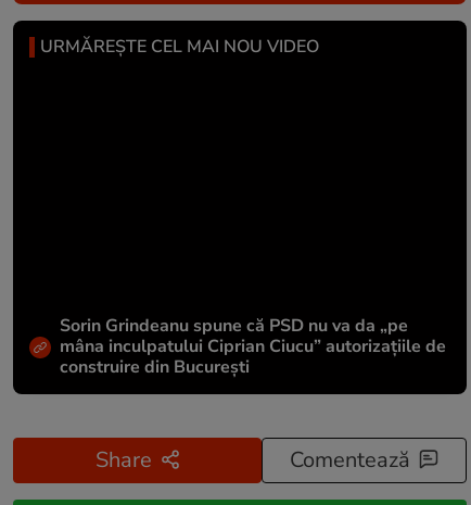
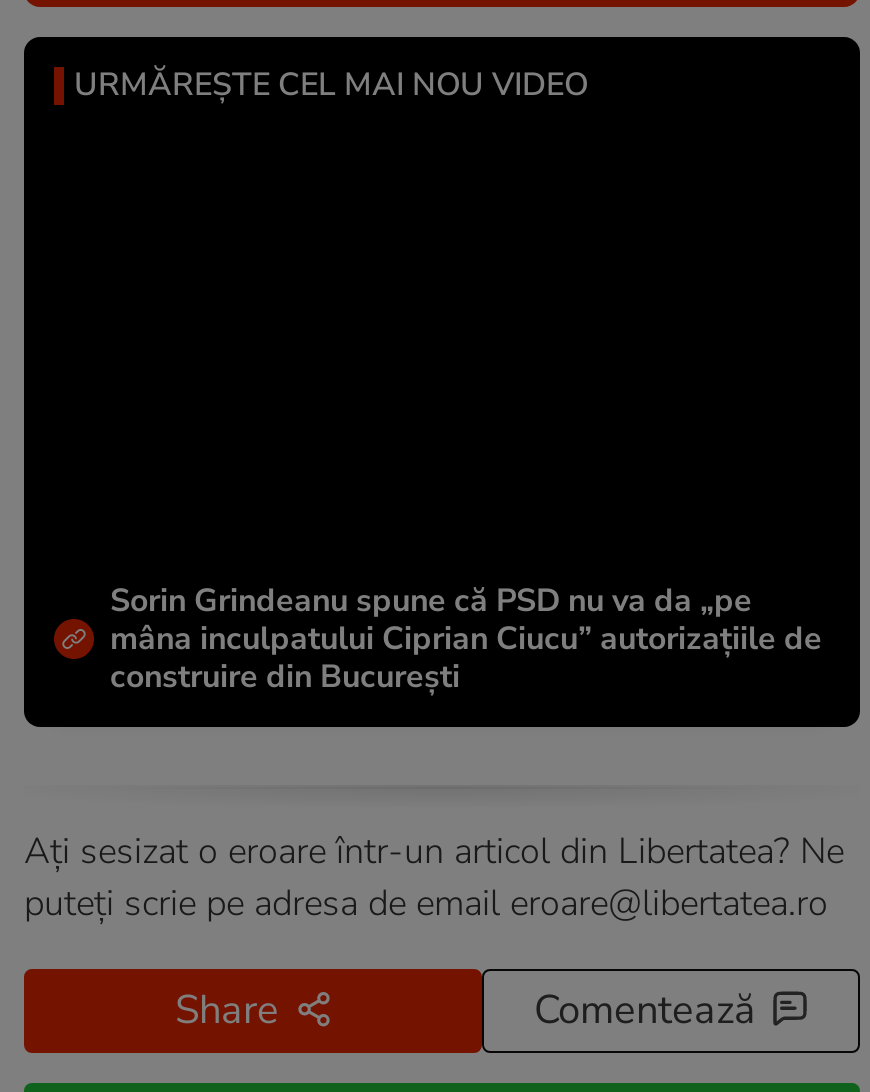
+ Ați sesizat o eroare într-un articol din Libertatea? Ne
+ puteți scrie pe adresa de email eroare@libertatea.ro
